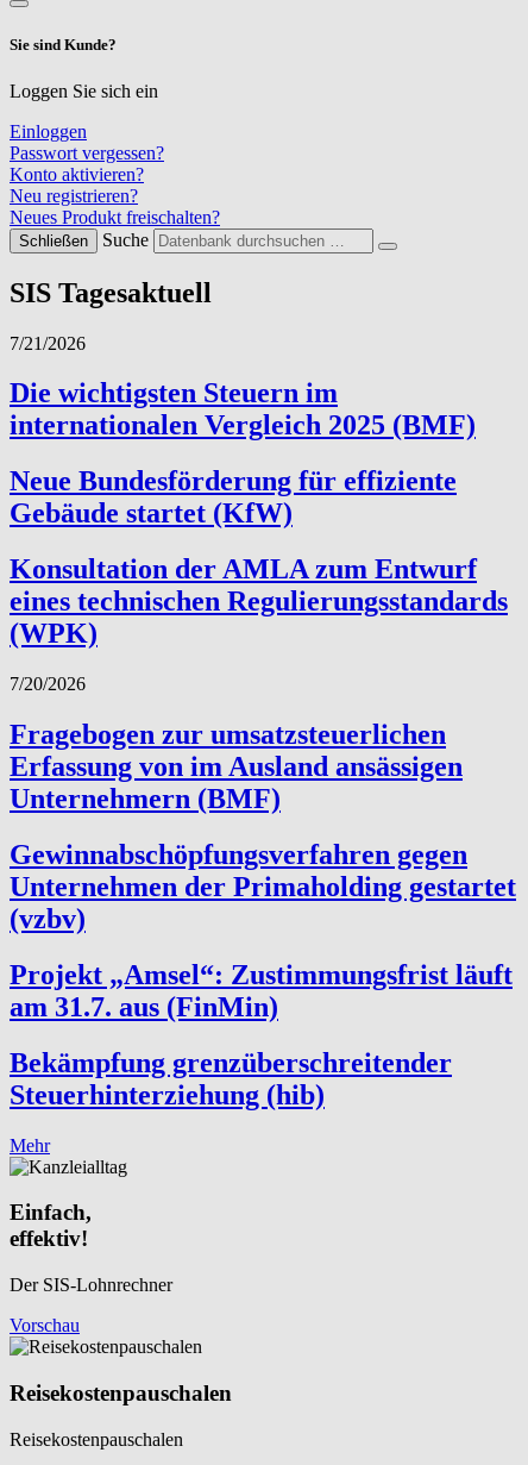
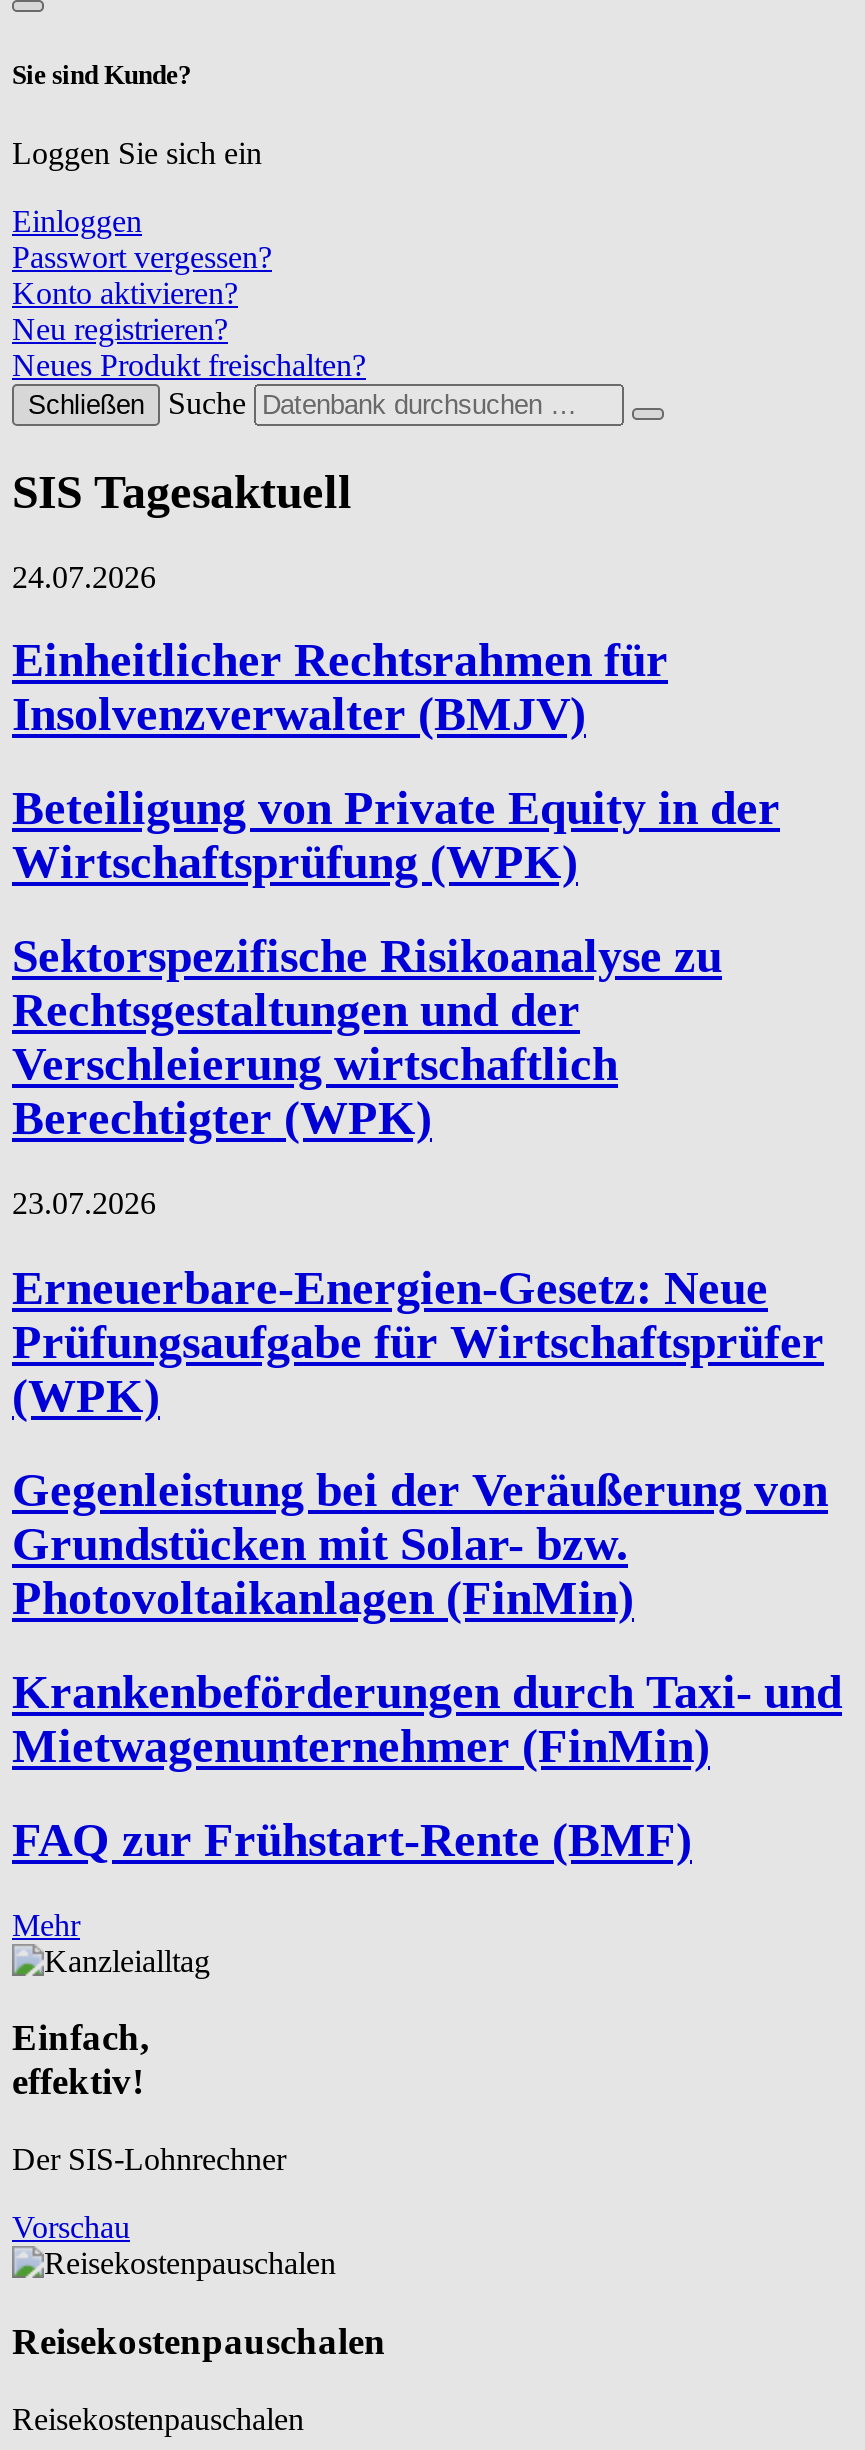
- 7/21/2026
- Die wichtigsten Steuern im
- internationalen Vergleich 2025 (BMF)
- Neue Bundesförderung für effiziente
- Gebäude startet (KfW)
- Konsultation der AMLA zum Entwurf
- eines technischen Regulierungsstandards
+ 24.07.2026
+ Einheitlicher Rechtsrahmen für
+ Insolvenzverwalter (BMJV)
+ Beteiligung von Private Equity in der
+ Wirtschaftsprüfung (WPK)
+ Sektorspezifische Risikoanalyse zu
+ Rechtsgestaltungen und der
+ Verschleierung wirtschaftlich
+ Berechtigter (WPK)
+ 23.07.2026
+ Erneuerbare-Energien-Gesetz: Neue
+ Prüfungsaufgabe für Wirtschaftsprüfer

moved down: (WPK)

- 7/20/2026
- Fragebogen zur umsatzsteuerlichen
- Erfassung von im Ausland ansässigen
- Unternehmern (BMF)
- Gewinnabschöpfungsverfahren gegen
- Unternehmen der Primaholding gestartet
- (vzbv)
- Projekt „Amsel“: Zustimmungsfrist läuft
- am 31.7. aus (FinMin)
- Bekämpfung grenzüberschreitender
- Steuerhinterziehung (hib)
+ Gegenleistung bei der Veräußerung von
+ Grundstücken mit Solar- bzw.
+ Photovoltaikanlagen (FinMin)
+ Krankenbeförderungen durch Taxi- und
+ Mietwagenunternehmer (FinMin)
+ FAQ zur Frühstart-Rente (BMF)
